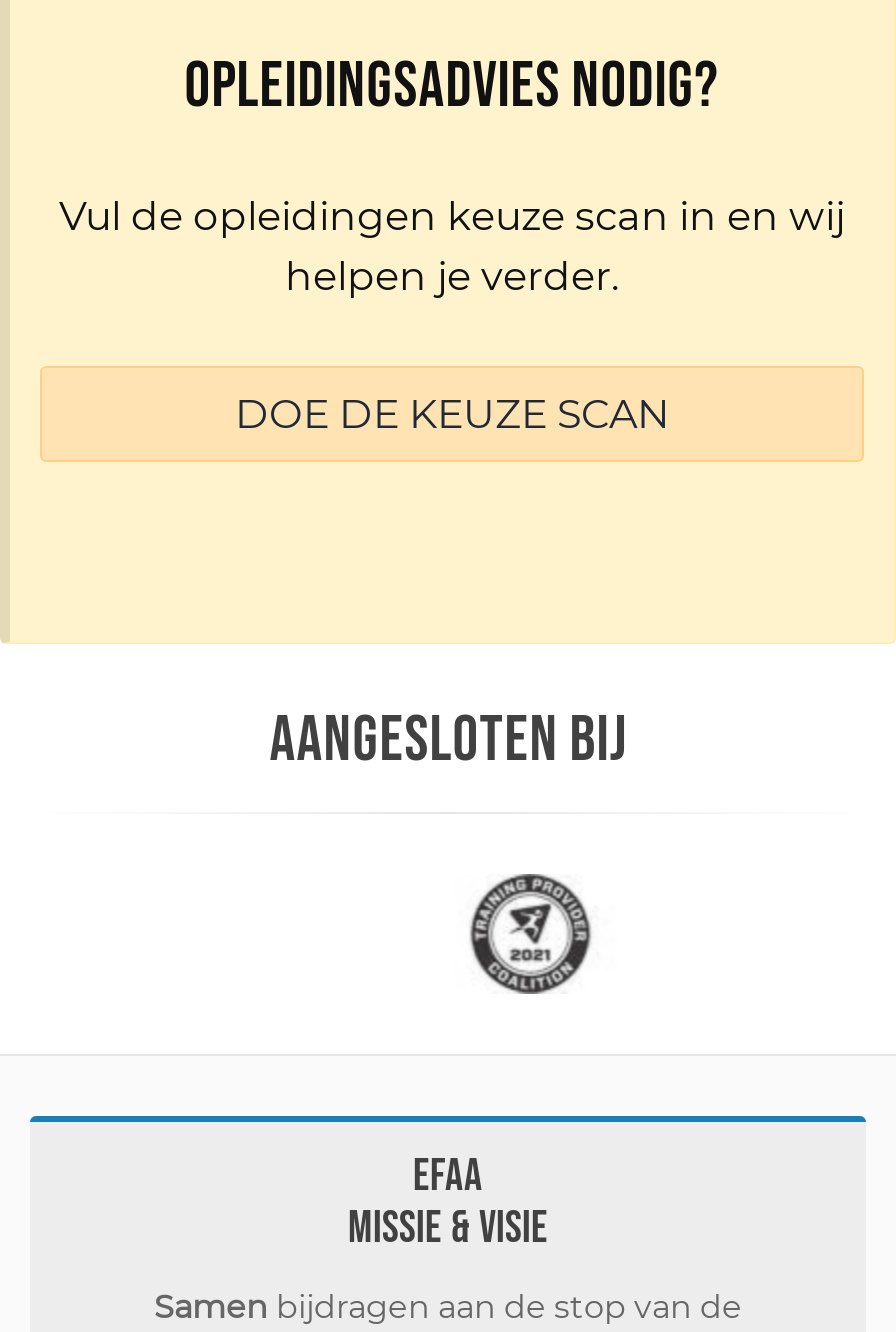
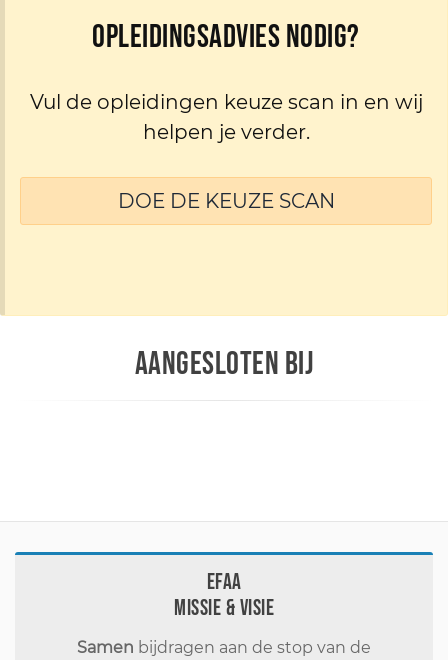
- [image]
